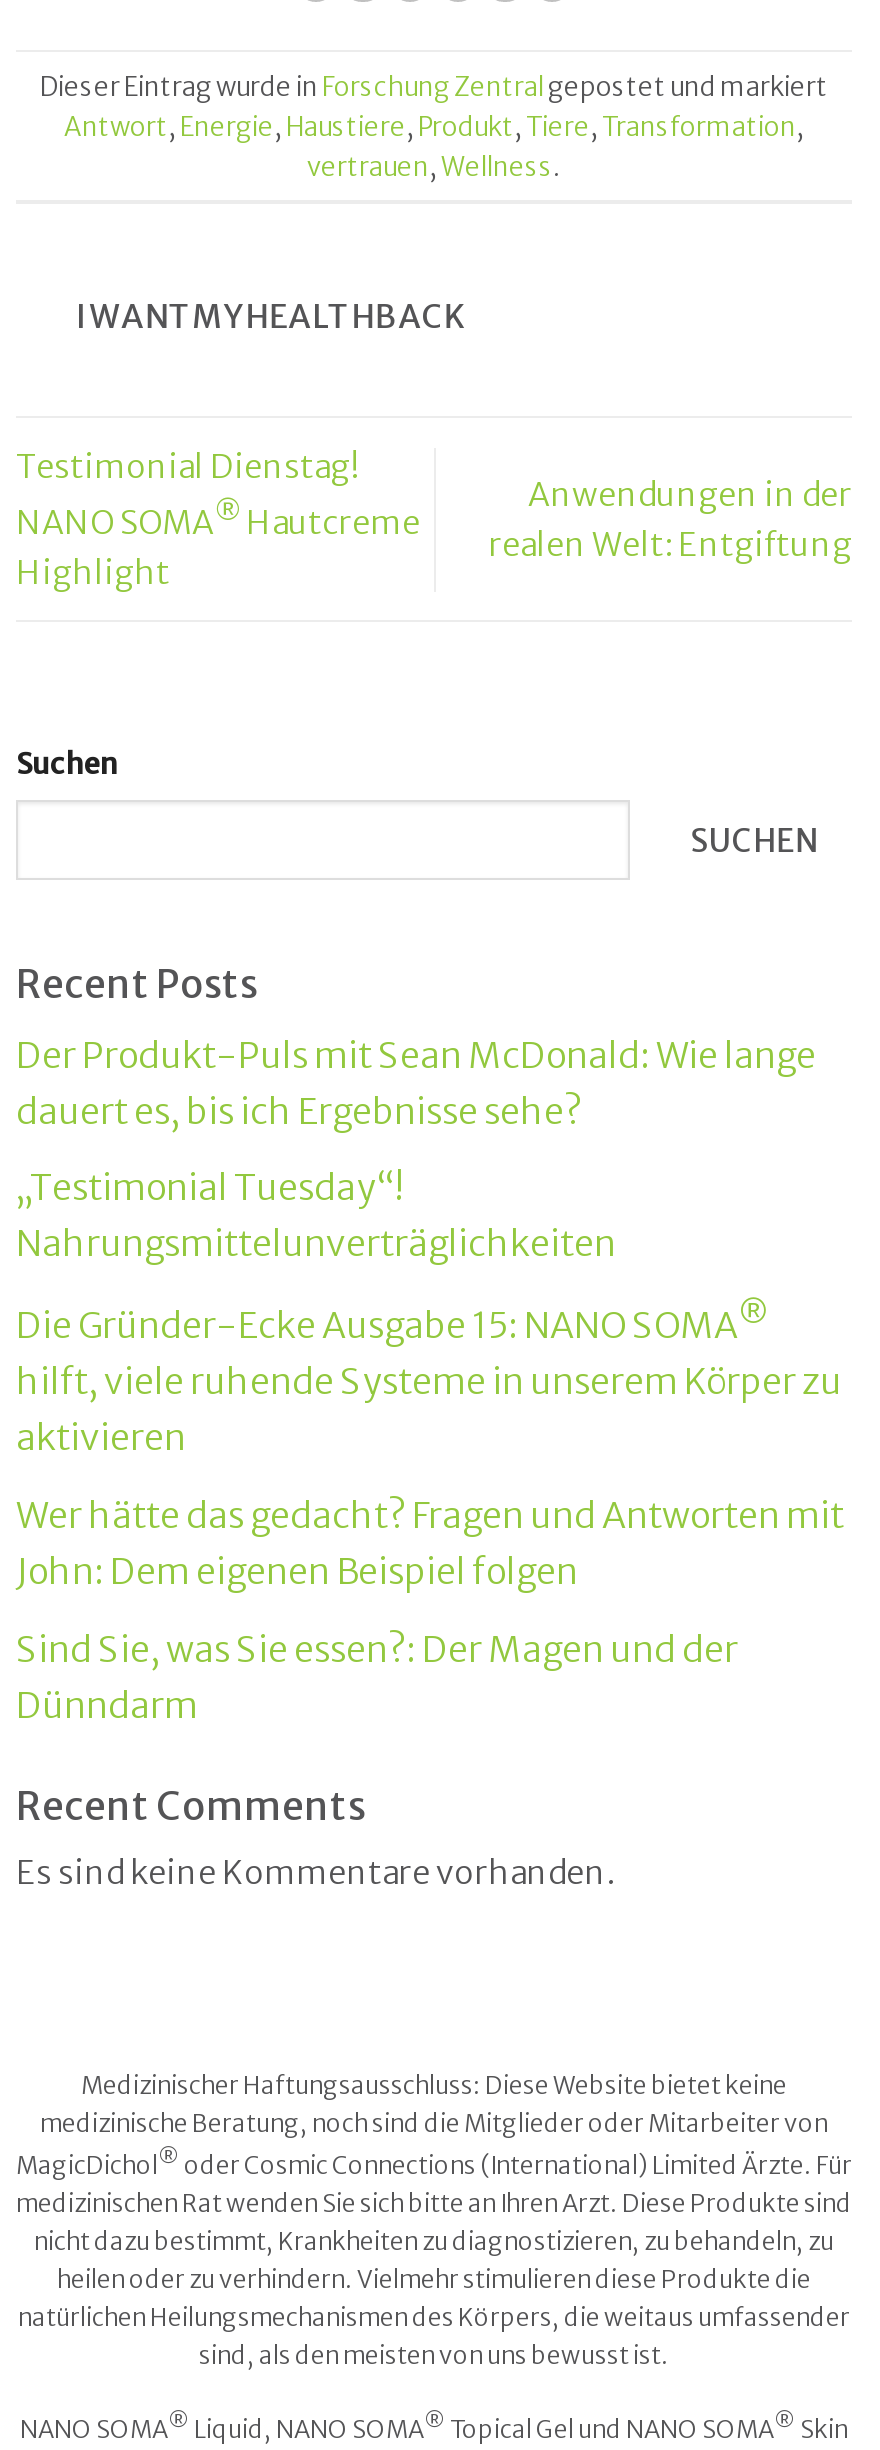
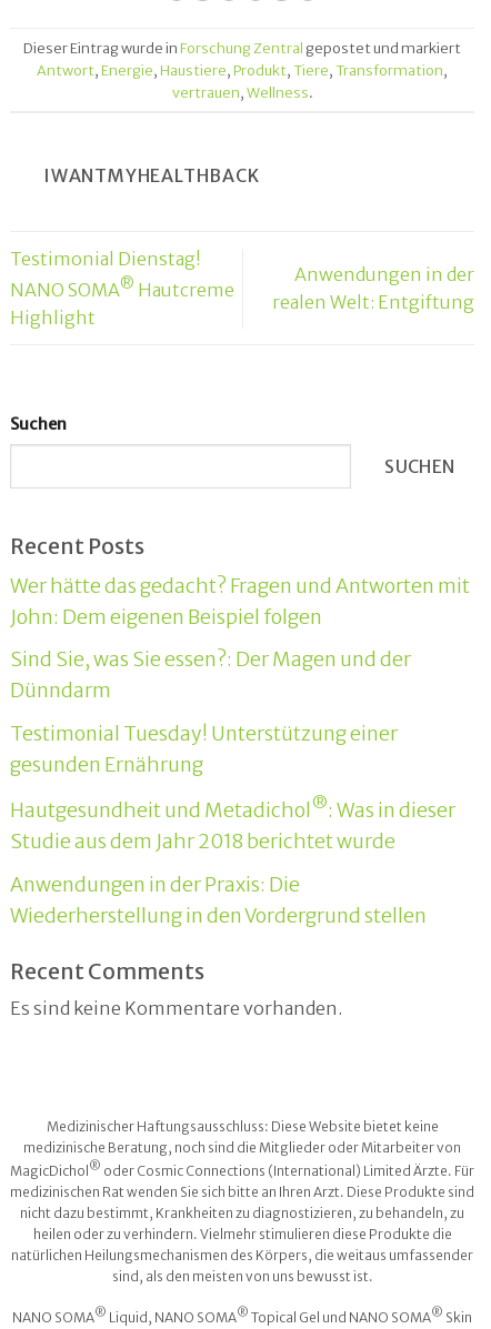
- Der Produkt-Puls mit Sean McDonald: Wie lange
- dauert es, bis ich Ergebnisse sehe?
- „Testimonial Tuesday“!
- Nahrungsmittelunverträglichkeiten
- Die Gründer-Ecke Ausgabe 15: NANO SOMA®
- hilft, viele ruhende Systeme in unserem Körper zu
- aktivieren

moved up: Wer hätte das gedacht? Fragen und Antworten mit | John: Dem eigenen Beispiel folgen | Sind Sie, was Sie essen?: Der Magen und der | Dünndarm

+ Testimonial Tuesday! Unterstützung einer
+ gesunden Ernährung
+ Hautgesundheit und Metadichol®: Was in dieser
+ Studie aus dem Jahr 2018 berichtet wurde
+ Anwendungen in der Praxis: Die
+ Wiederherstellung in den Vordergrund stellen
